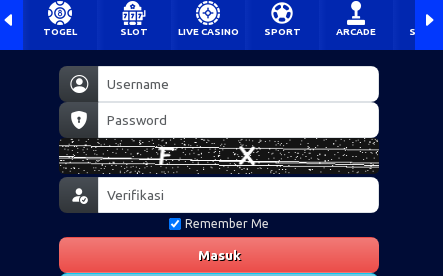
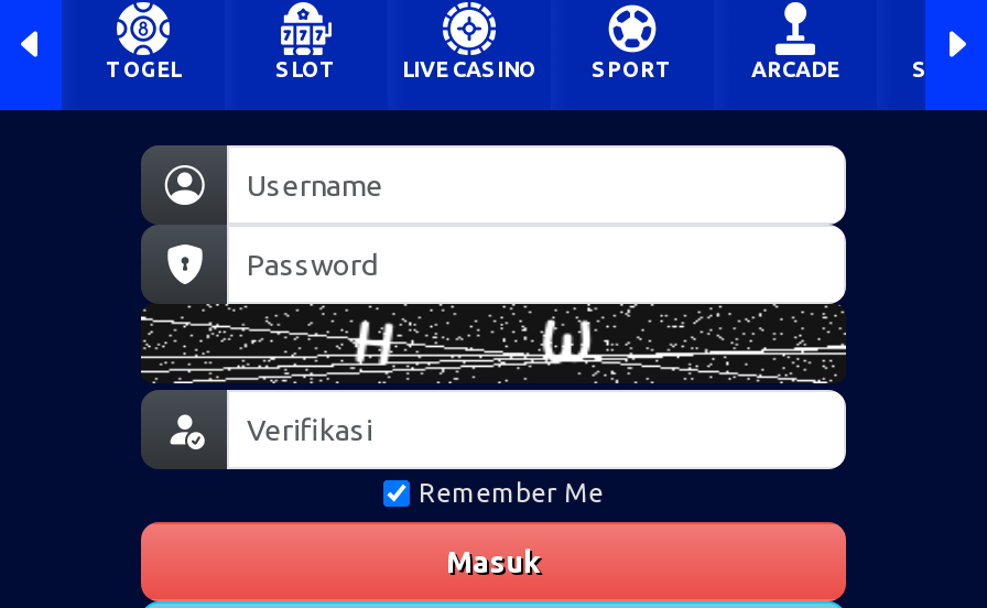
- [image]
+ [image]
